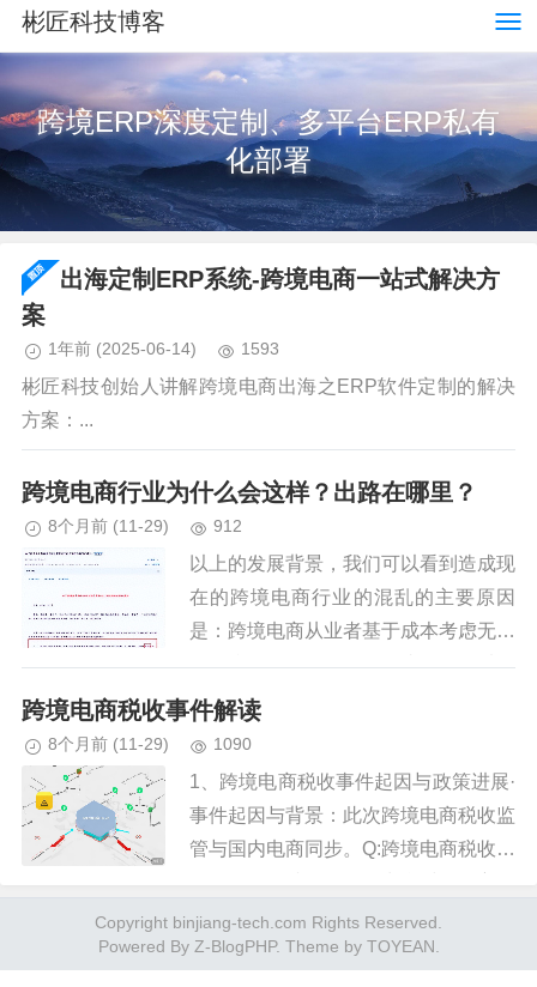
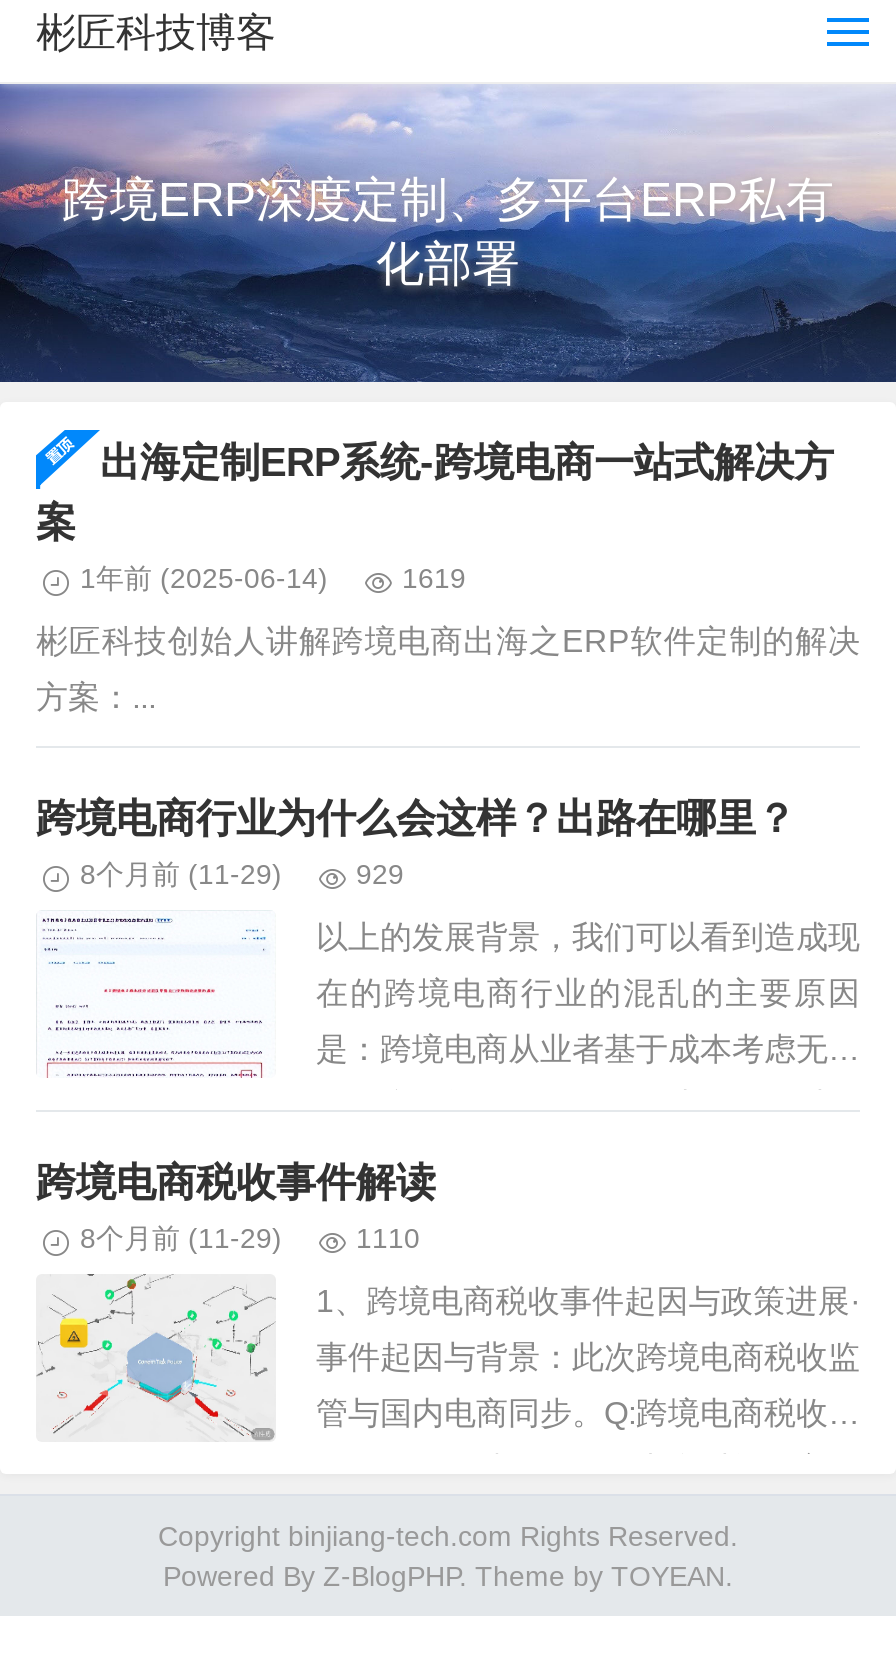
- 1593
+ 1619

- 912
+ 929

- 1090
+ 1110
